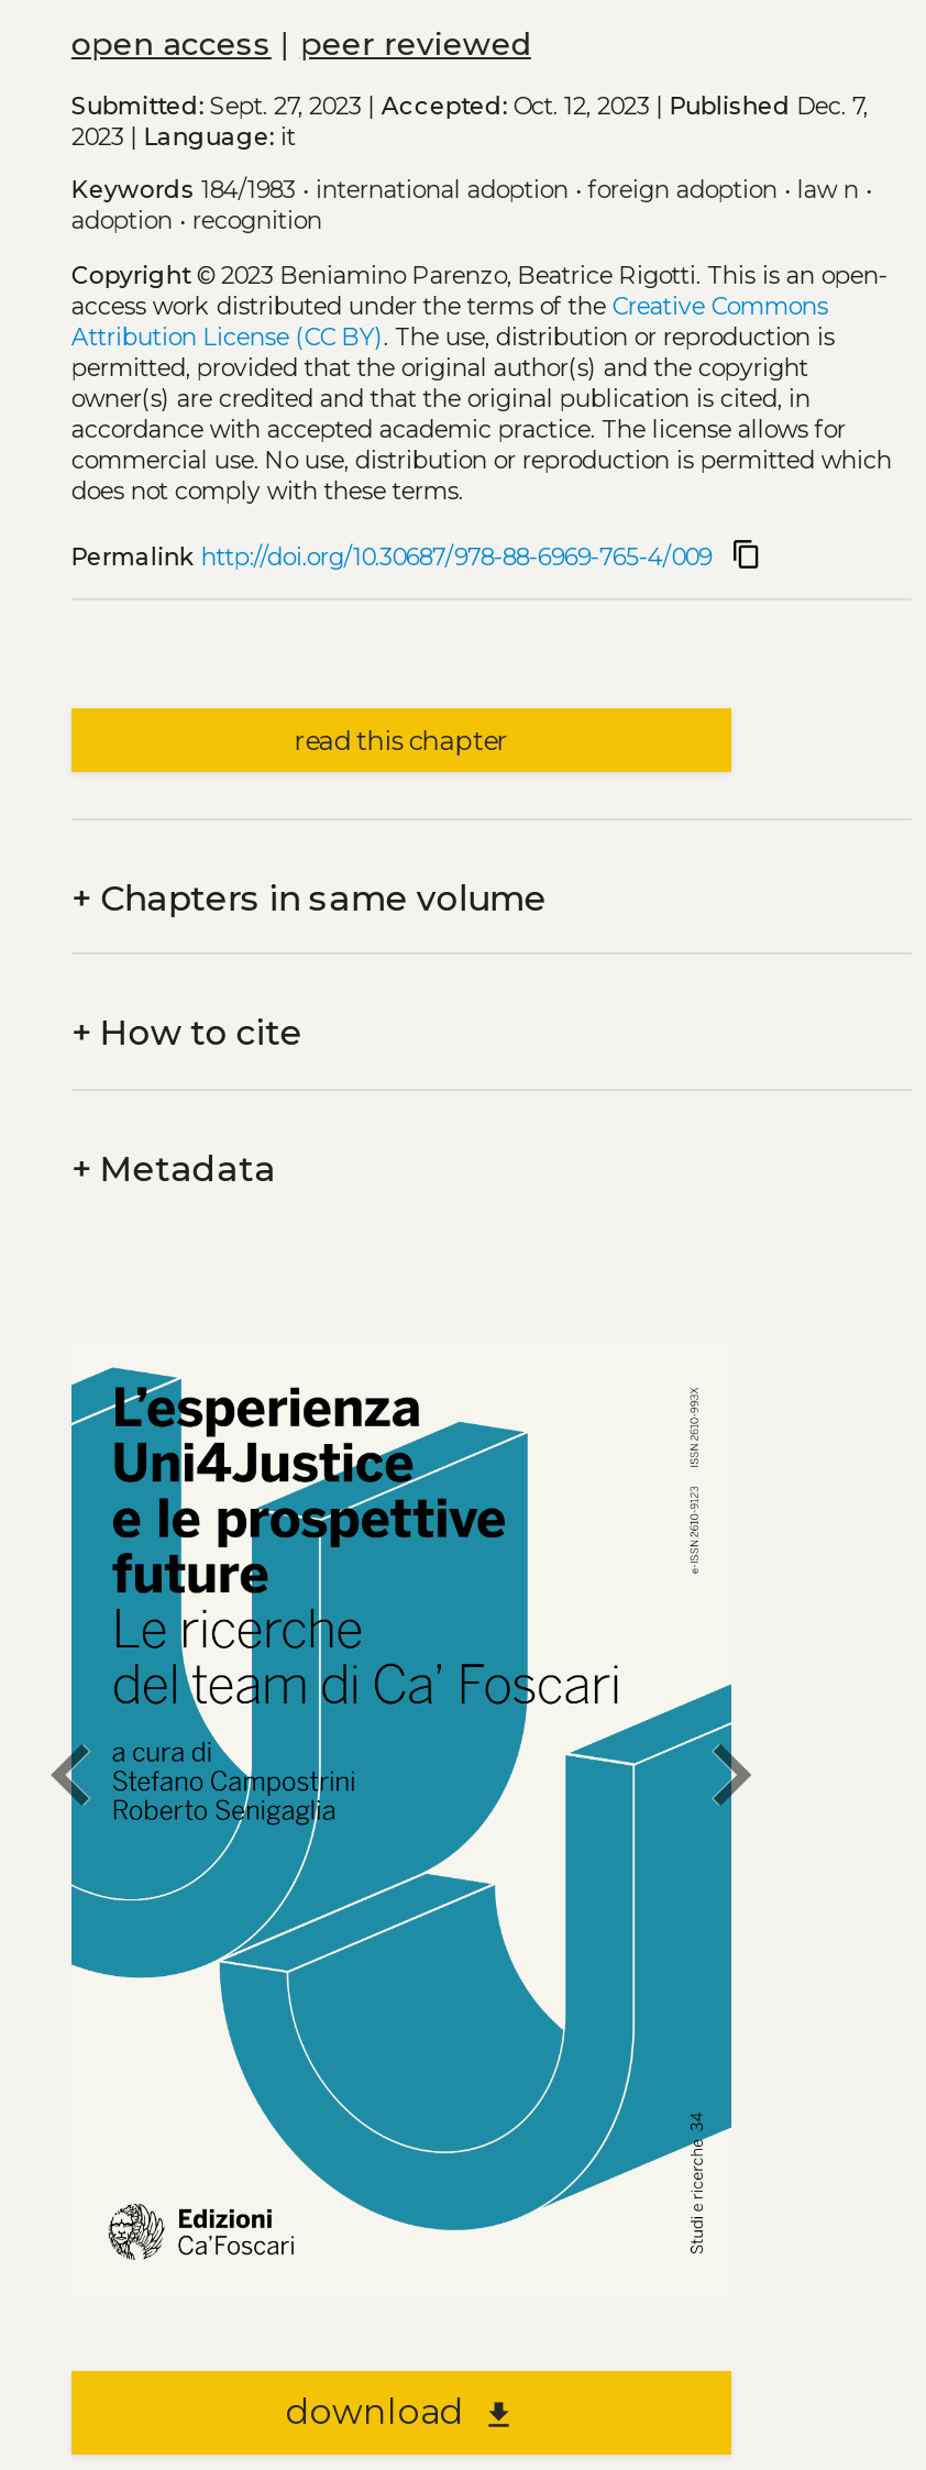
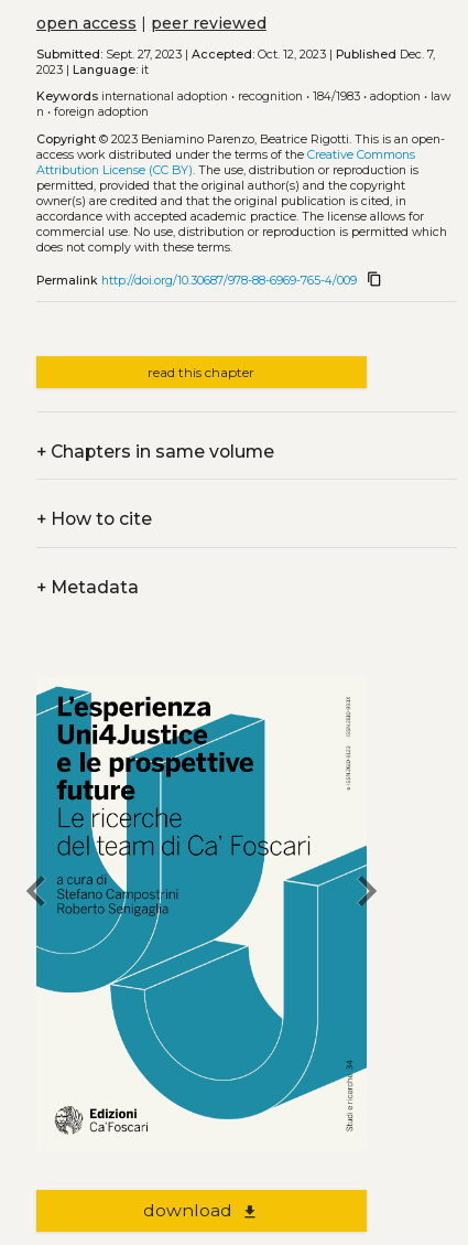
- Keywords 184/1983 • international adoption • foreign adoption • law n •
- adoption • recognition
+ Keywords international adoption • recognition • 184/1983 • adoption • law
+ n • foreign adoption
